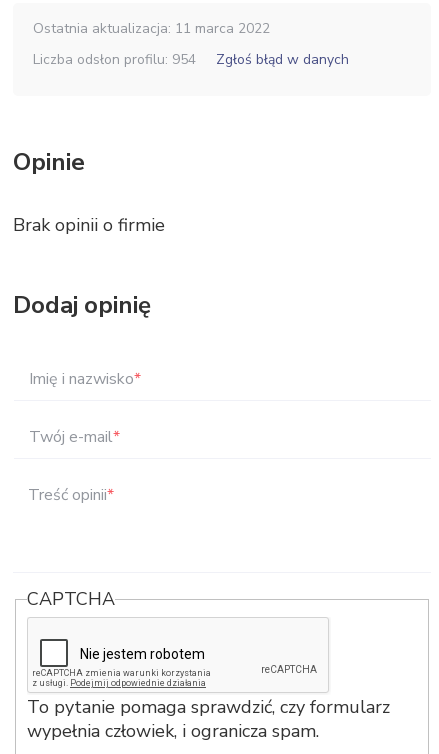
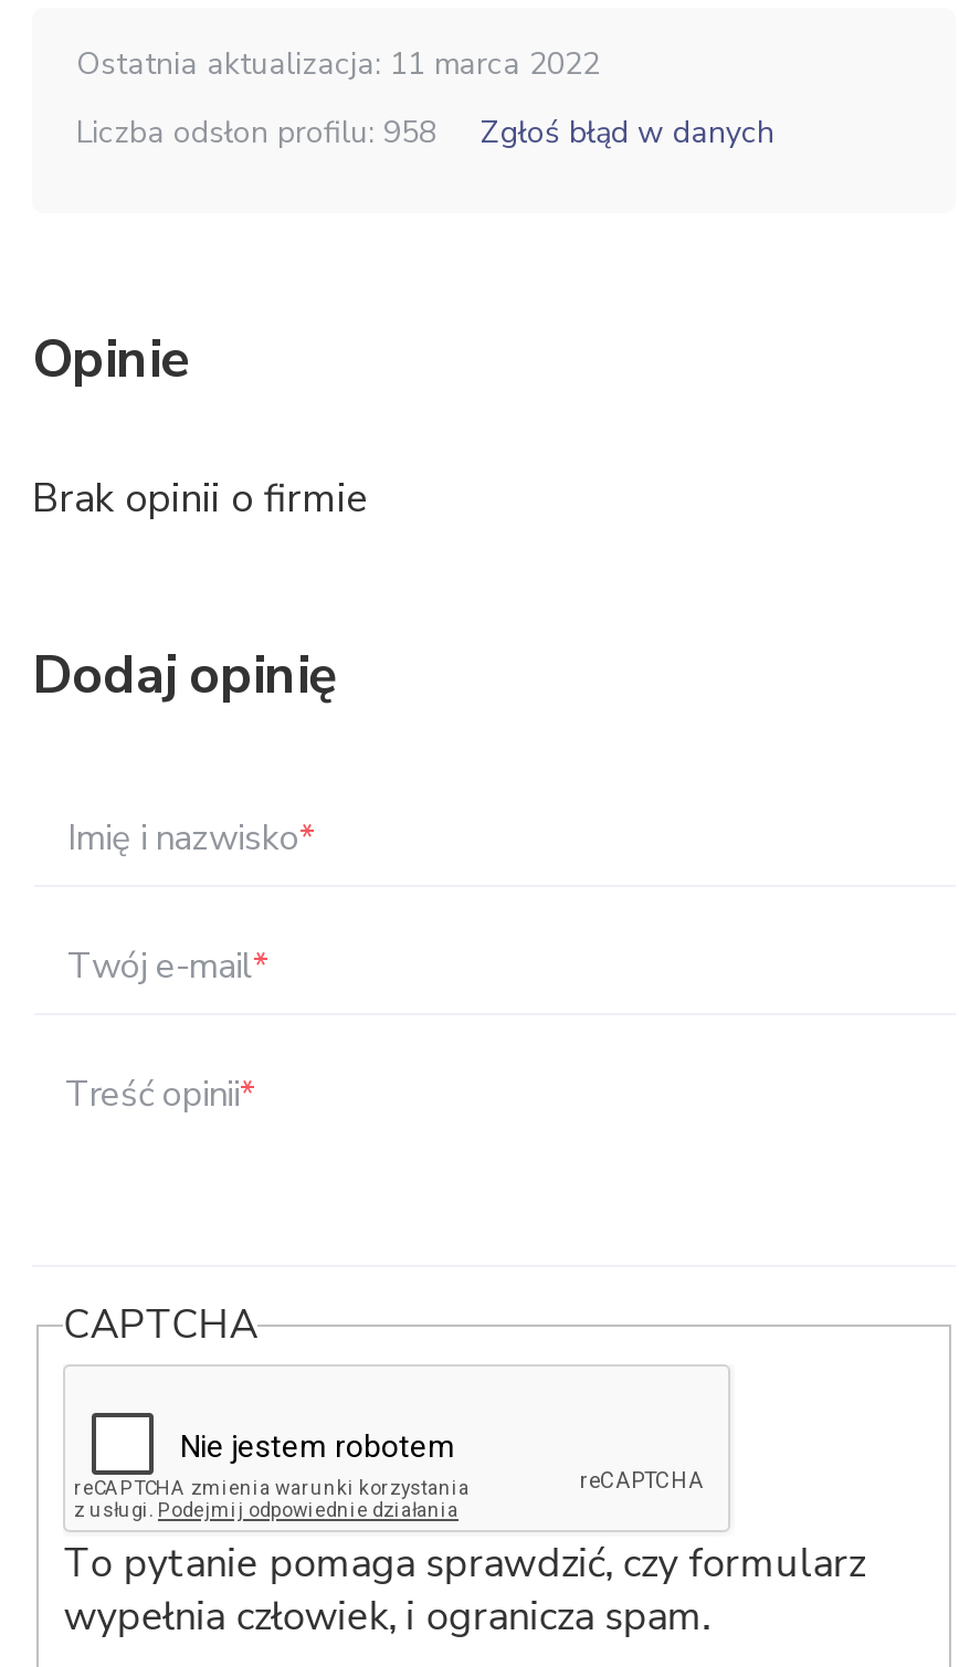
- Liczba odsłon profilu: 954
+ Liczba odsłon profilu: 958
